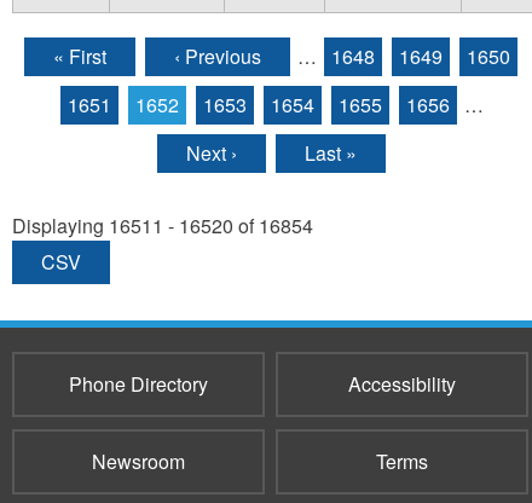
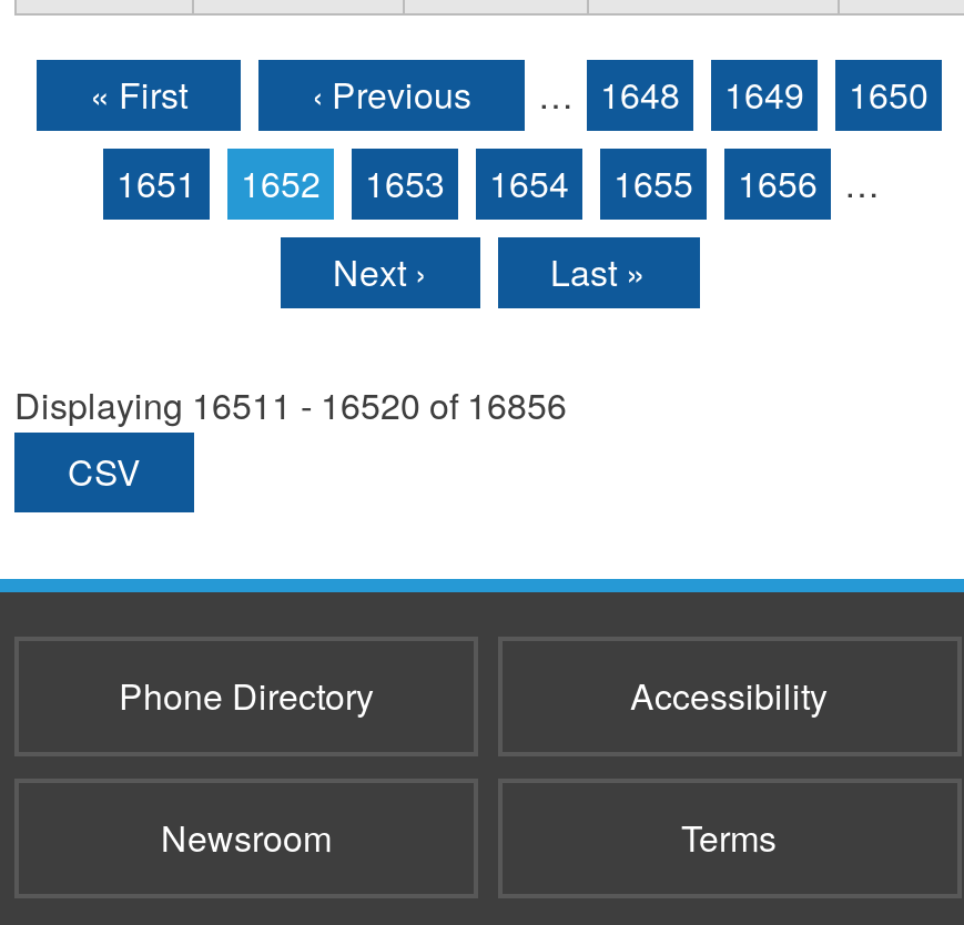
- Displaying 16511 - 16520 of 16854
+ Displaying 16511 - 16520 of 16856
